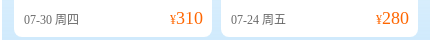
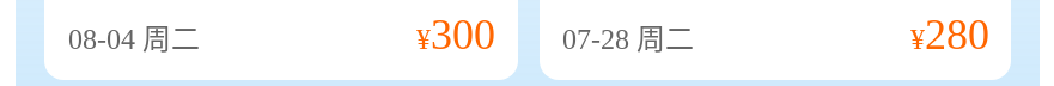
- 07-30周四
+ 08-04周二

- ¥310
+ ¥300

- 07-24周五
+ 07-28周二
